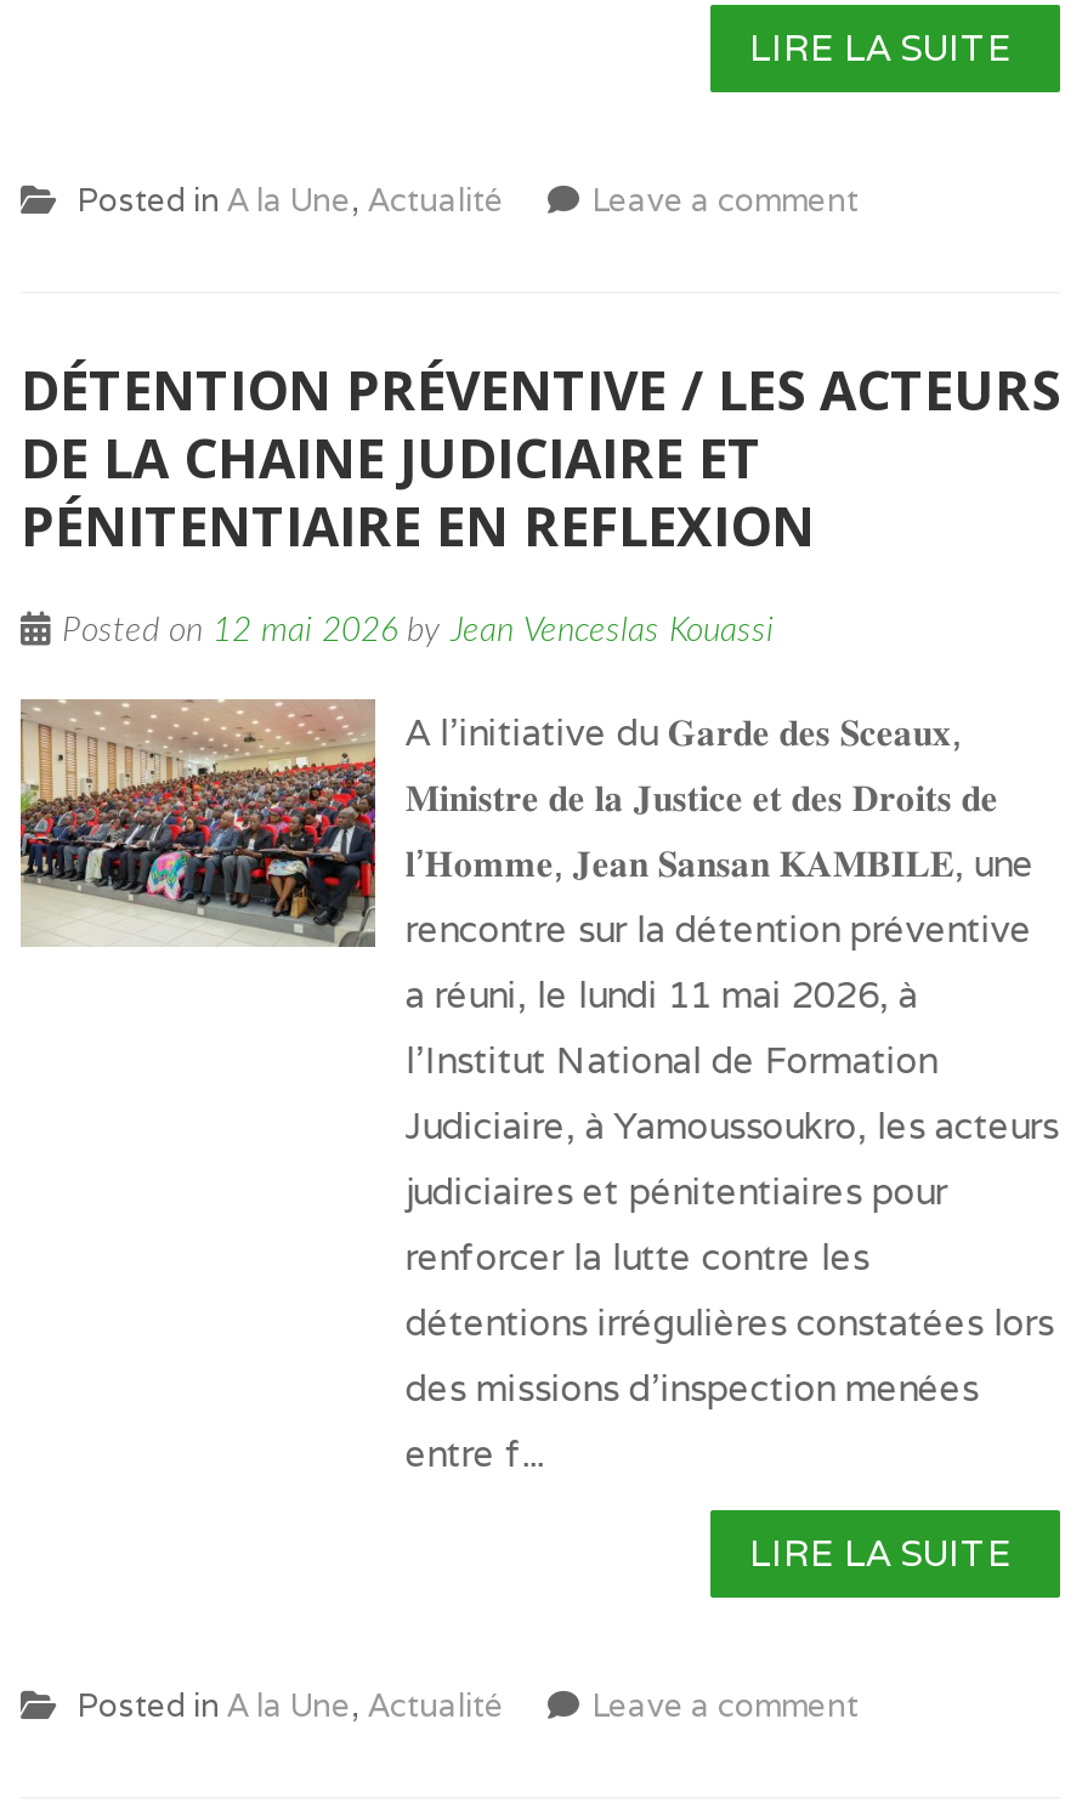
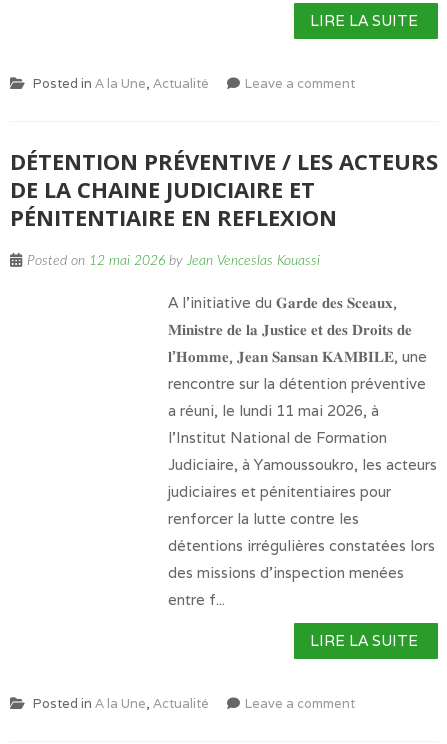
- [image]
